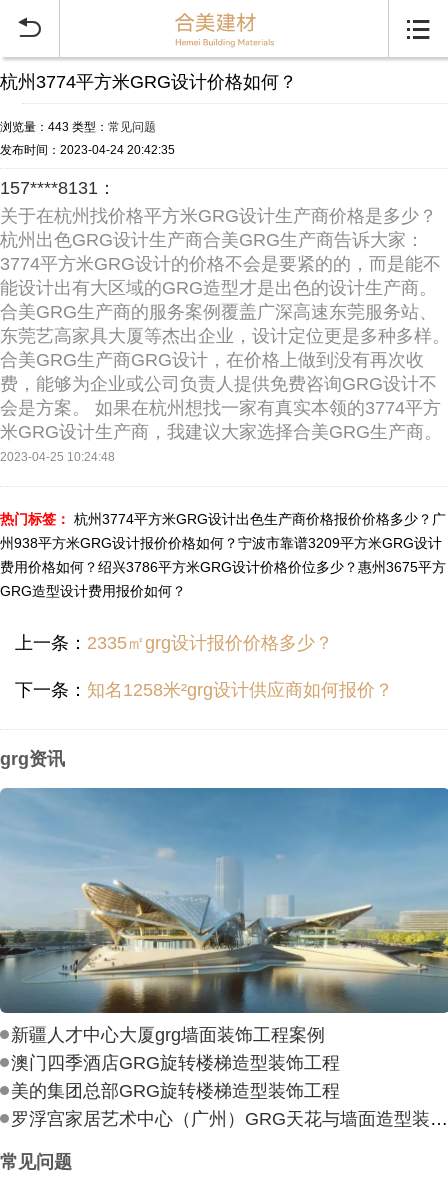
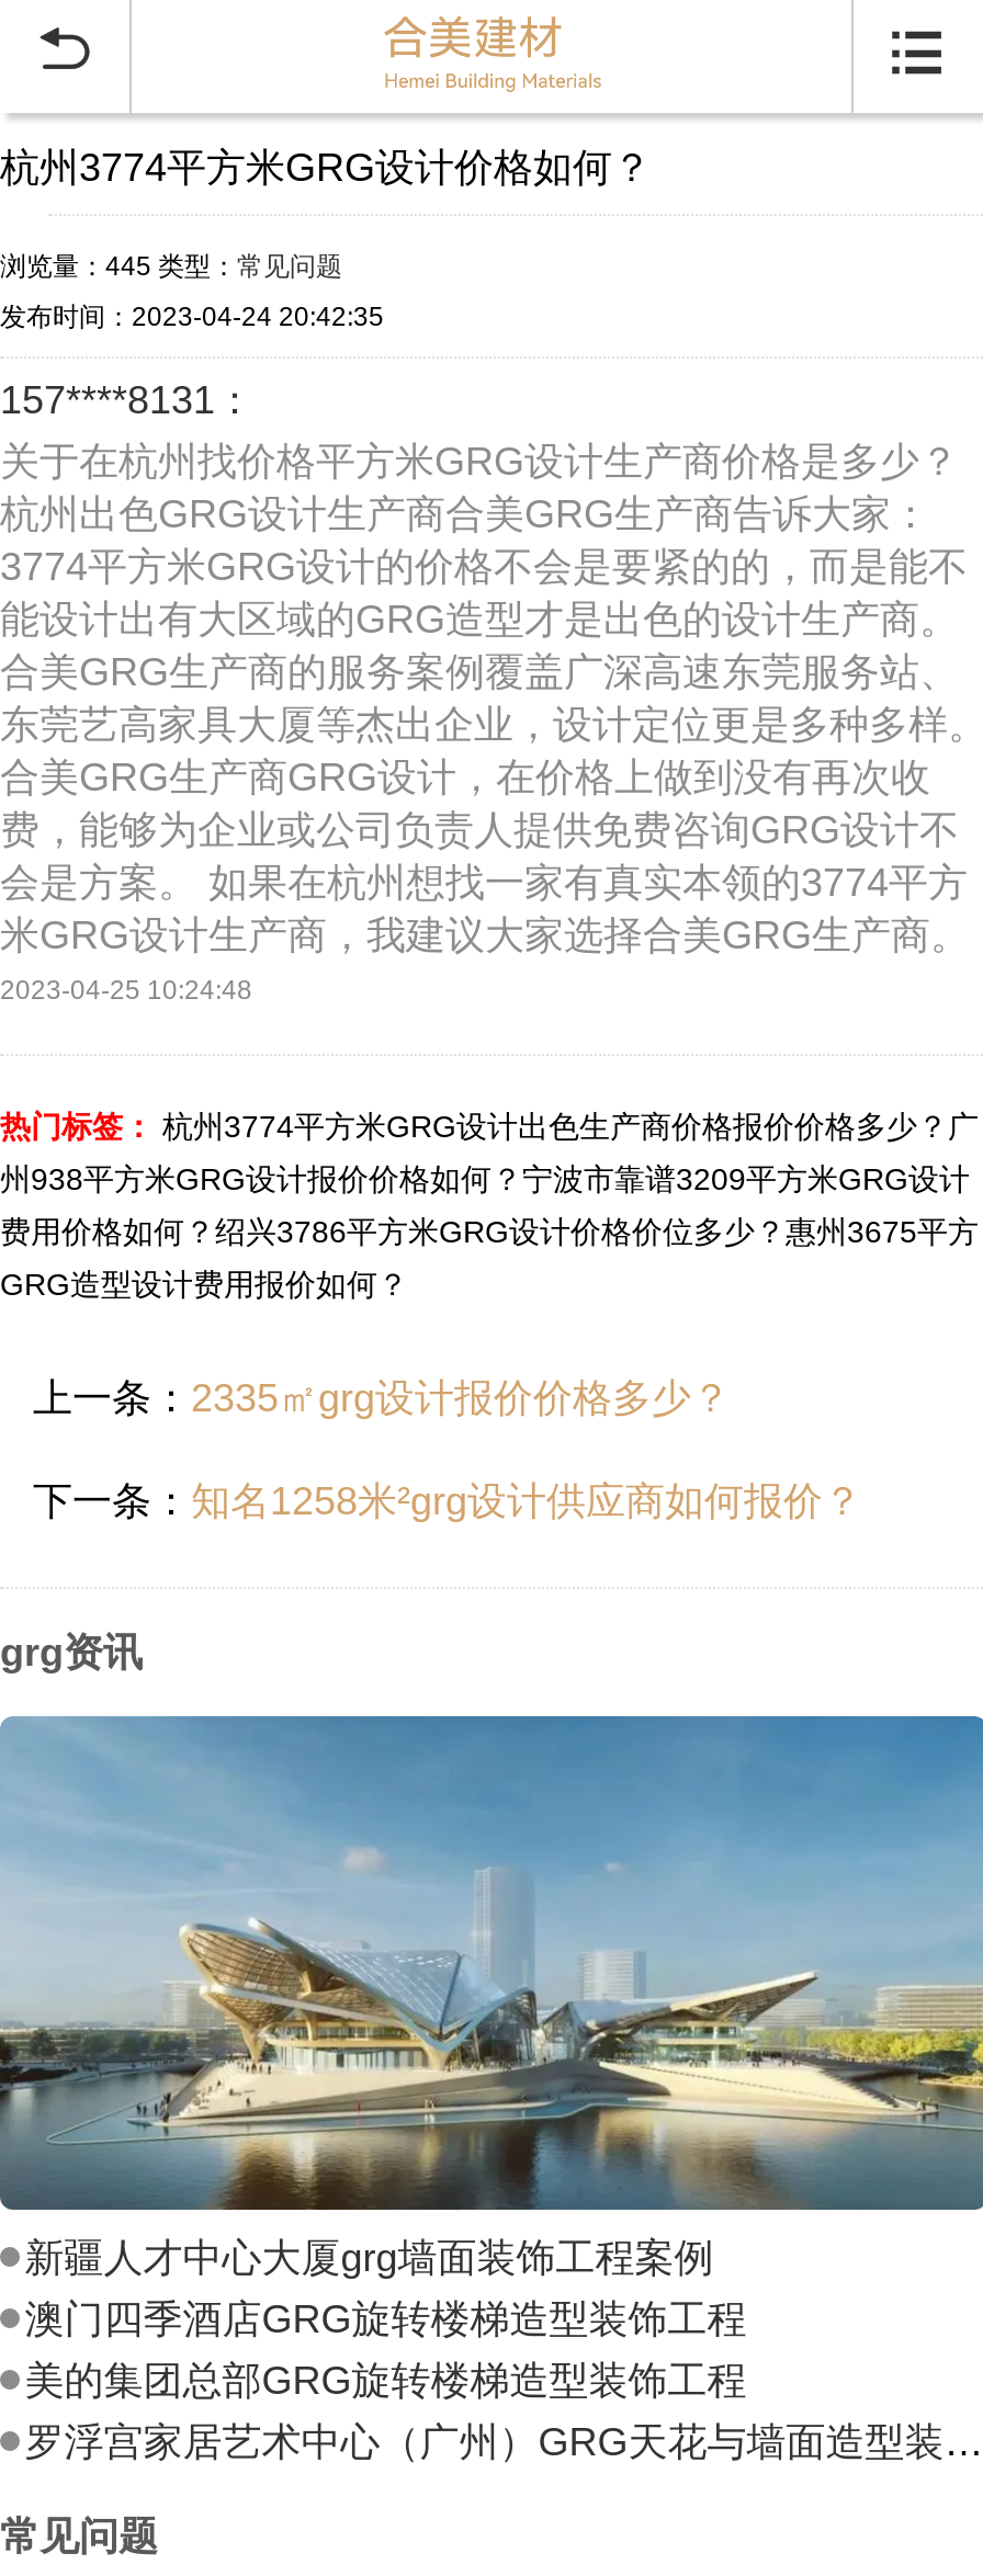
- 浏览量：443类型：常见问题
+ 浏览量：445类型：常见问题
